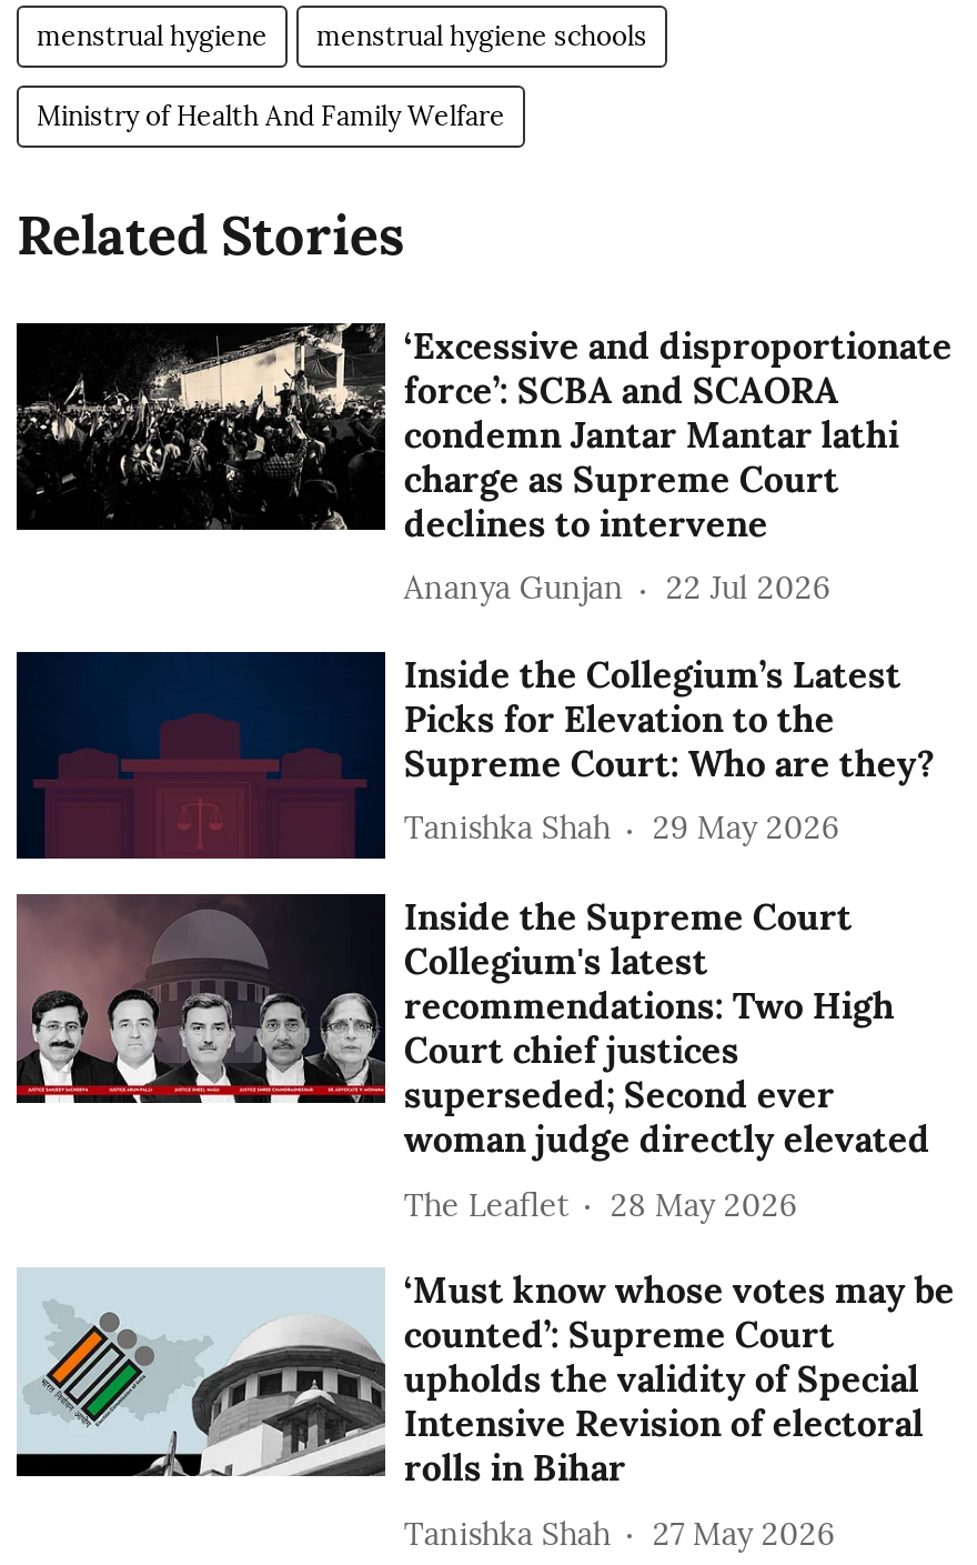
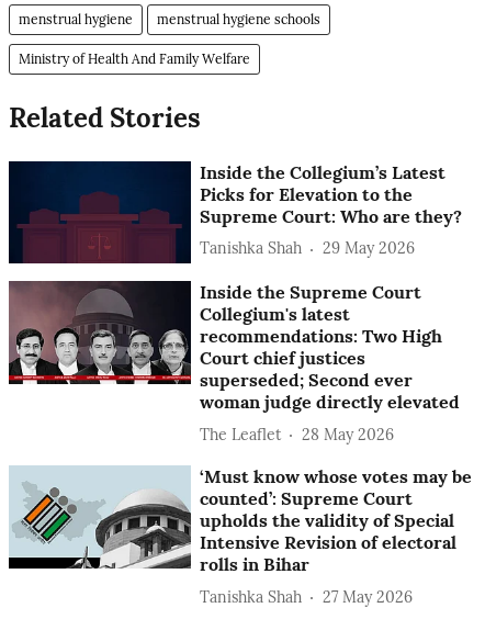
- [image]
- ‘Excessive and disproportionate
- force’: SCBA and SCAORA
- condemn Jantar Mantar lathi
- charge as Supreme Court
- declines to intervene
- Ananya Gunjan
- 22 Jul 2026
